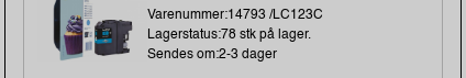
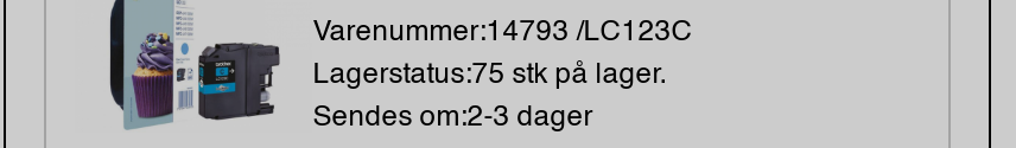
- Lagerstatus:78 stk på lager.
+ Lagerstatus:75 stk på lager.
